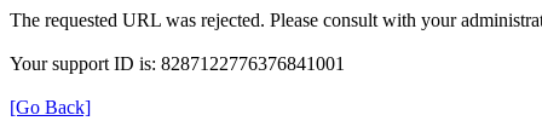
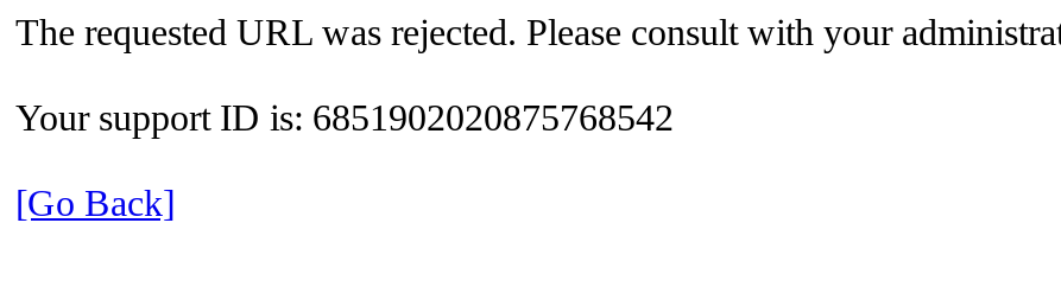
- Your support ID is: 8287122776376841001
+ Your support ID is: 6851902020875768542
